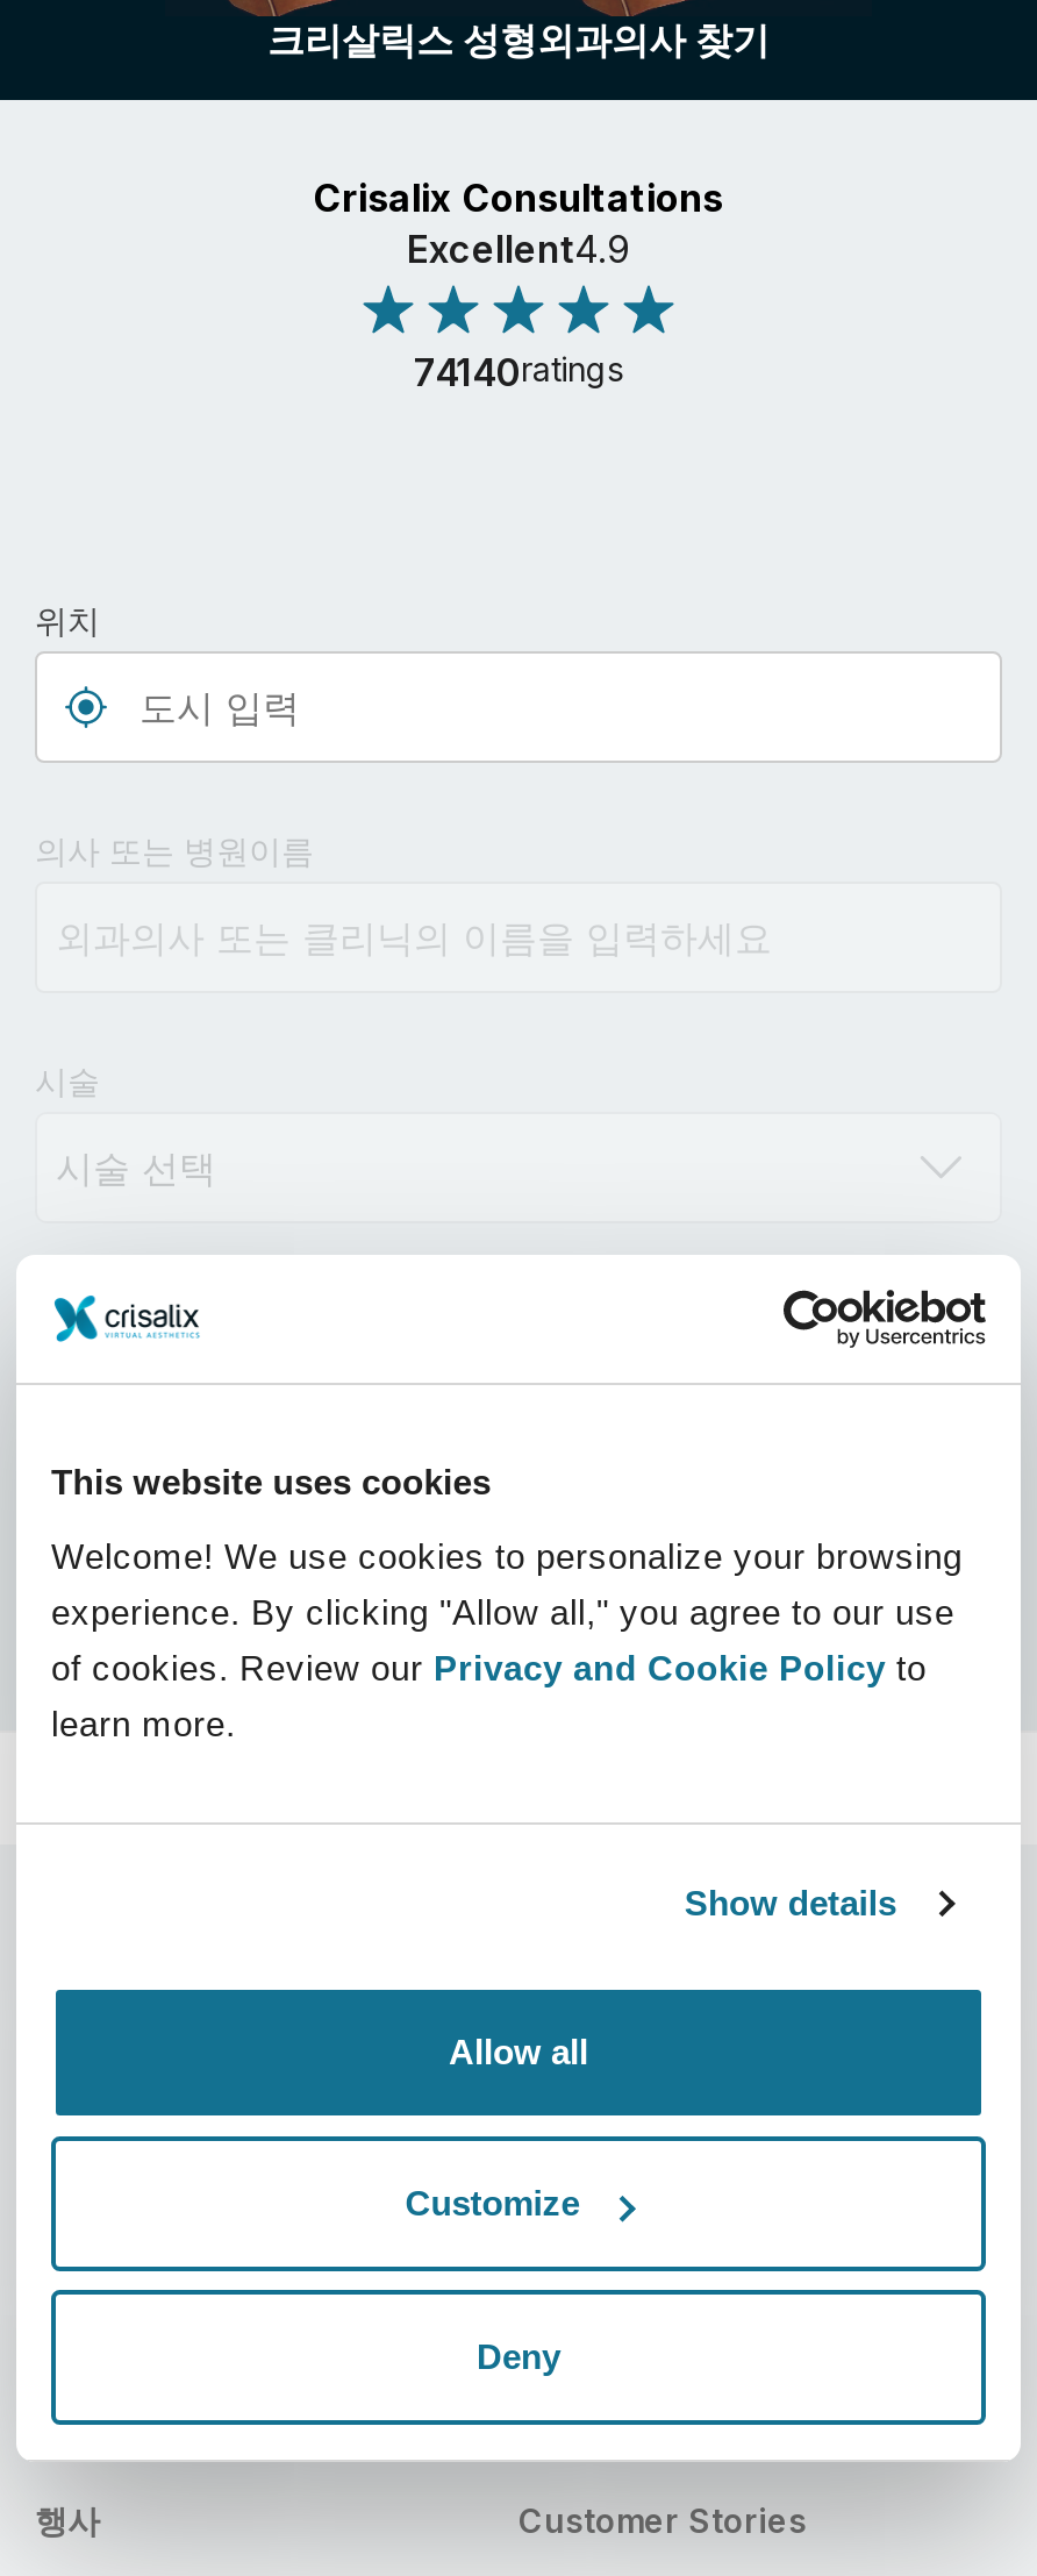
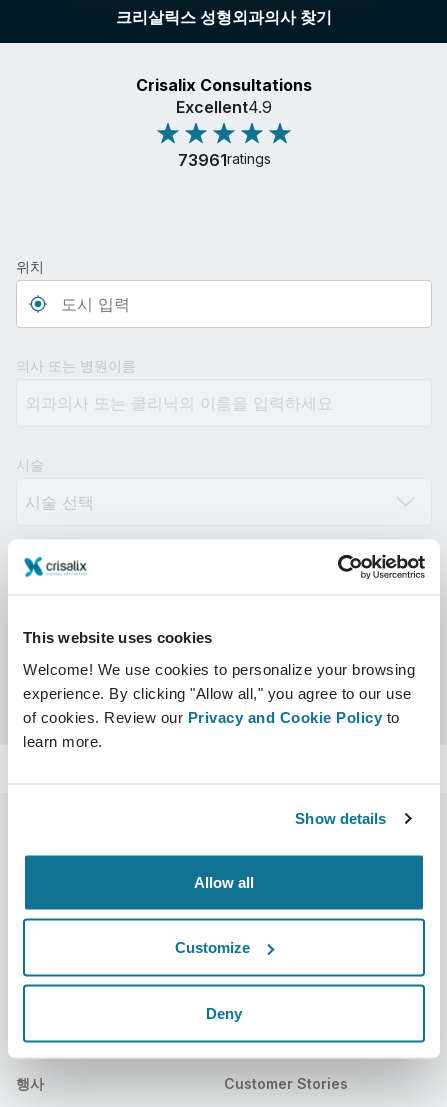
- 74140ratings
+ 73961ratings
